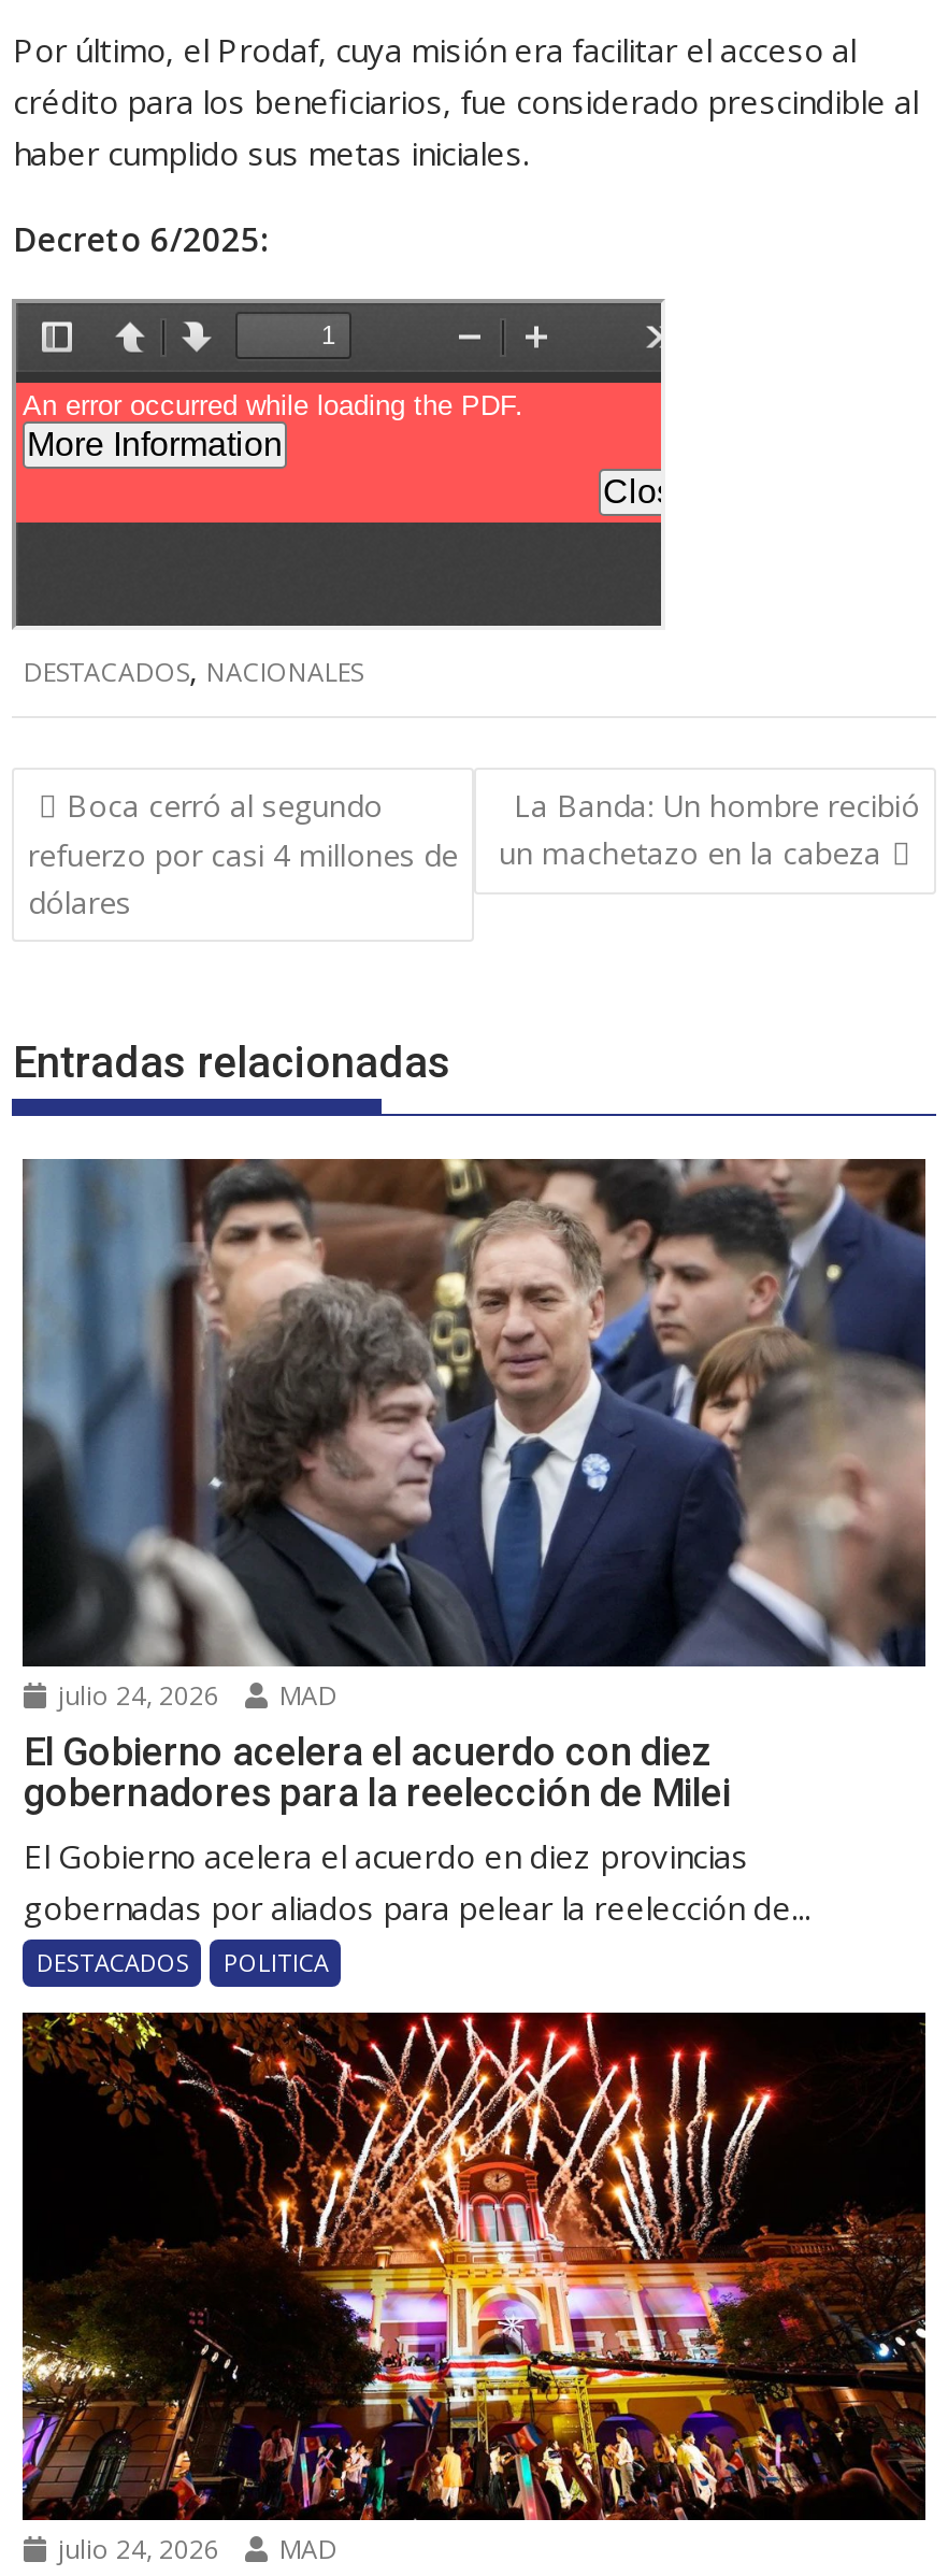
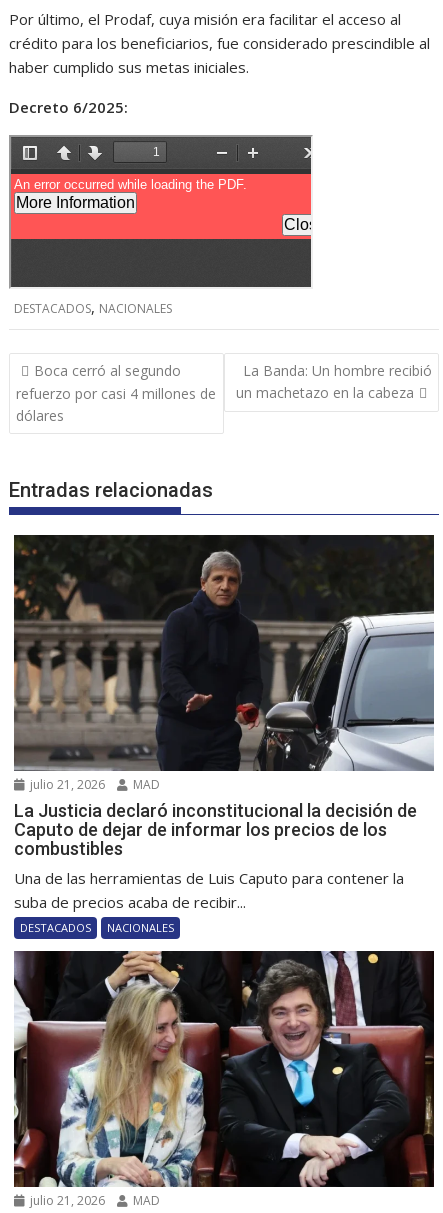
- [image]
- julio 24, 2026 MAD
+ [image]
+ julio 21, 2026 MAD

- El Gobierno acelera el acuerdo con diez
- gobernadores para la reelección de Milei
- El Gobierno acelera el acuerdo en diez provincias
- gobernadas por aliados para pelear la reelección de...
+ La Justicia declaró inconstitucional la decisión de
+ Caputo de dejar de informar los precios de los
+ combustibles
+ Una de las herramientas de Luis Caputo para contener la
+ suba de precios acaba de recibir...

- POLITICA
+ NACIONALES

- [image]
- julio 24, 2026 MAD
+ [image]
+ julio 21, 2026 MAD
